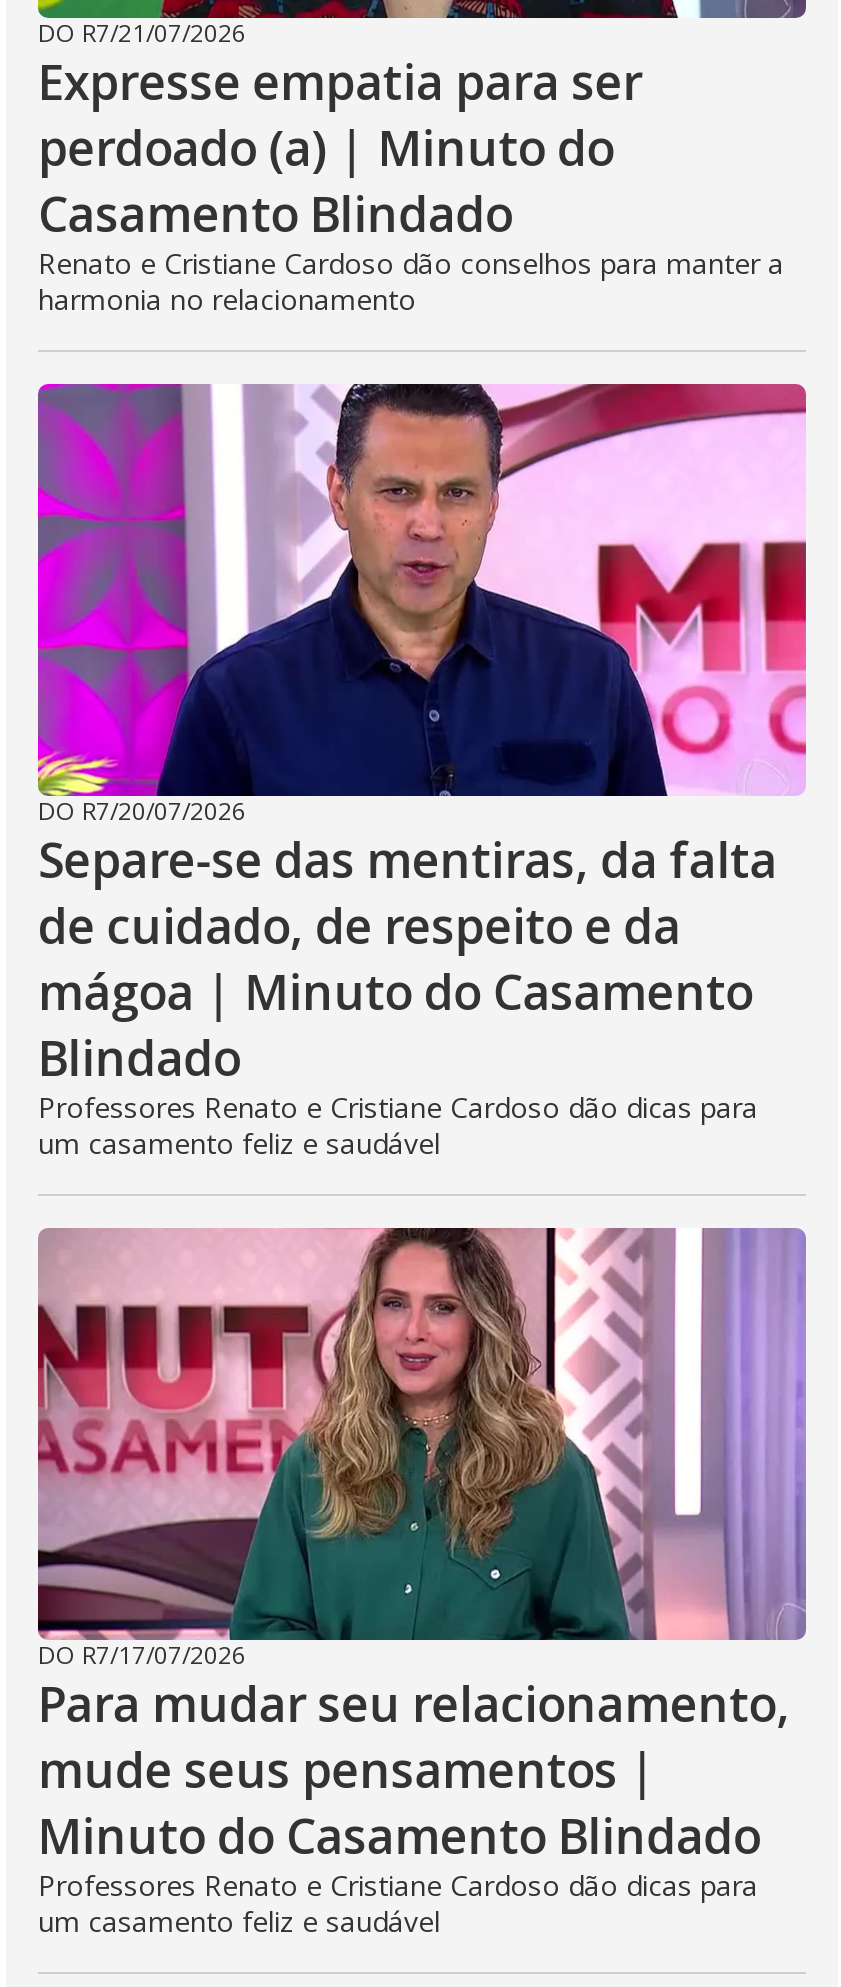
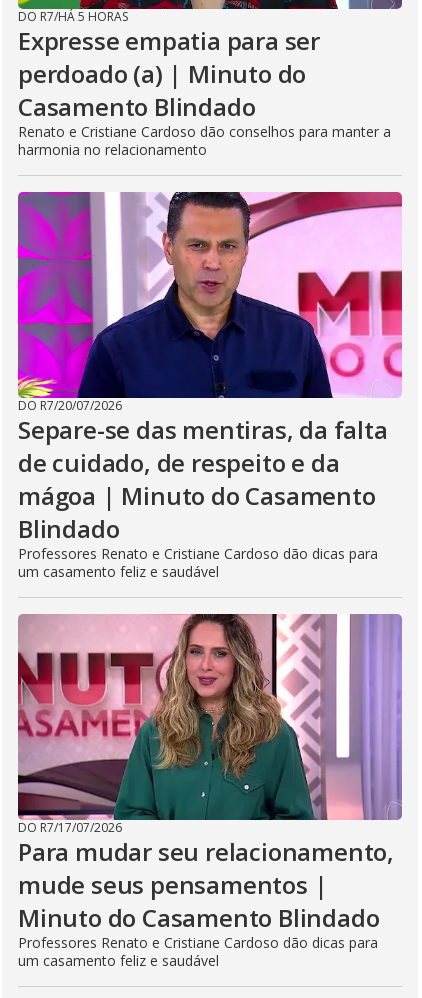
- DO R7/21/07/2026
+ DO R7/HÁ 5 HORAS
